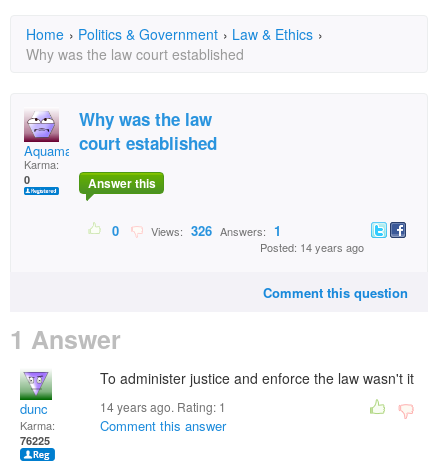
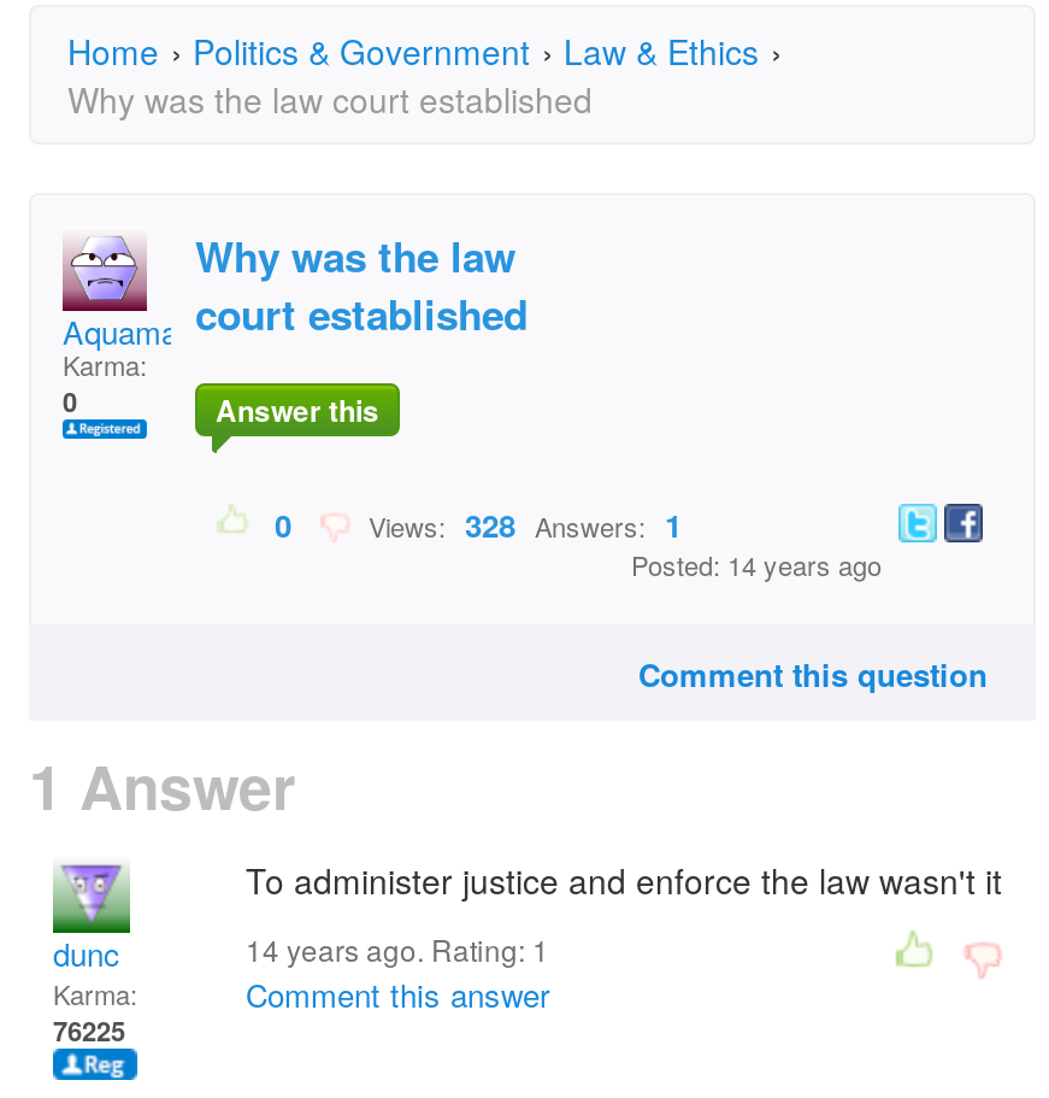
- Views: 326 Answers: 1
+ Views: 328 Answers: 1
